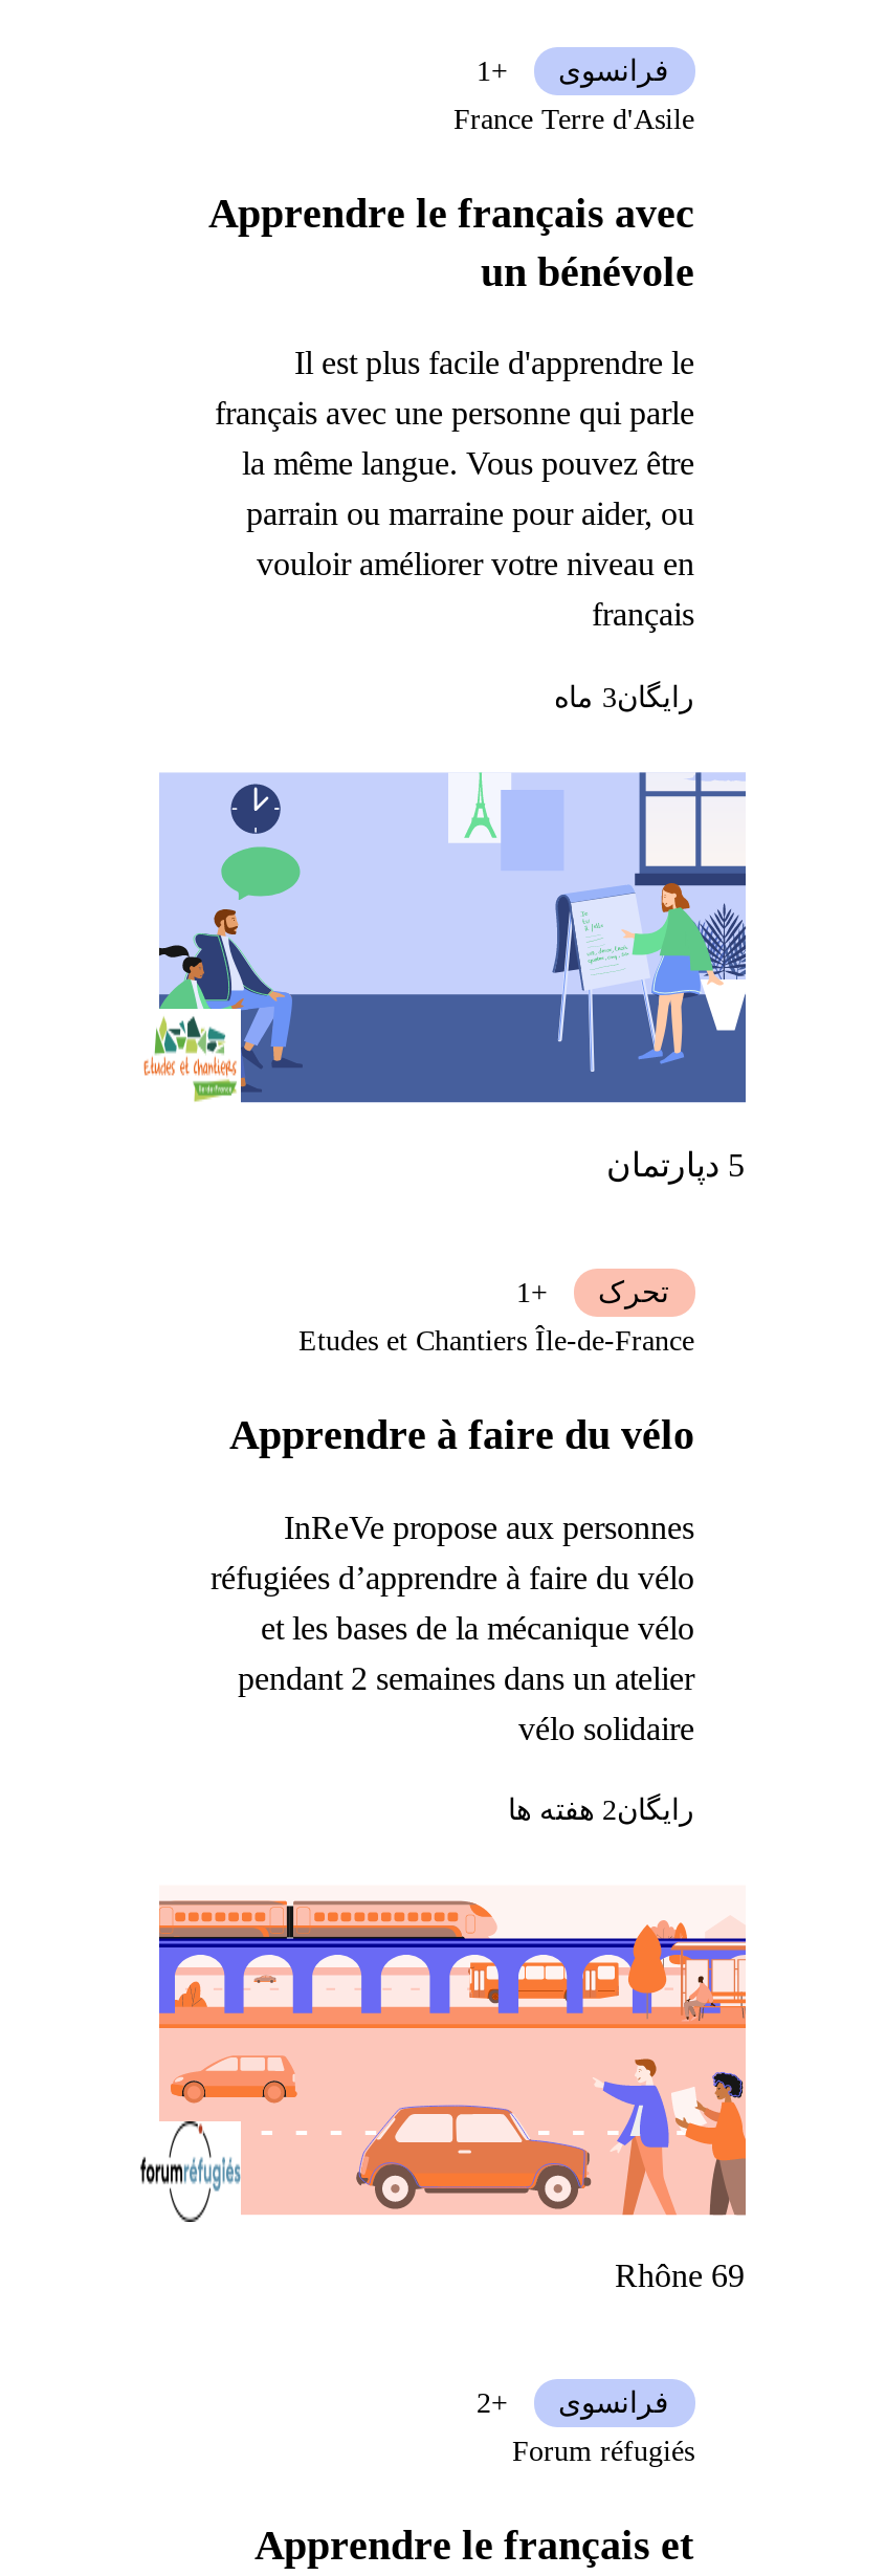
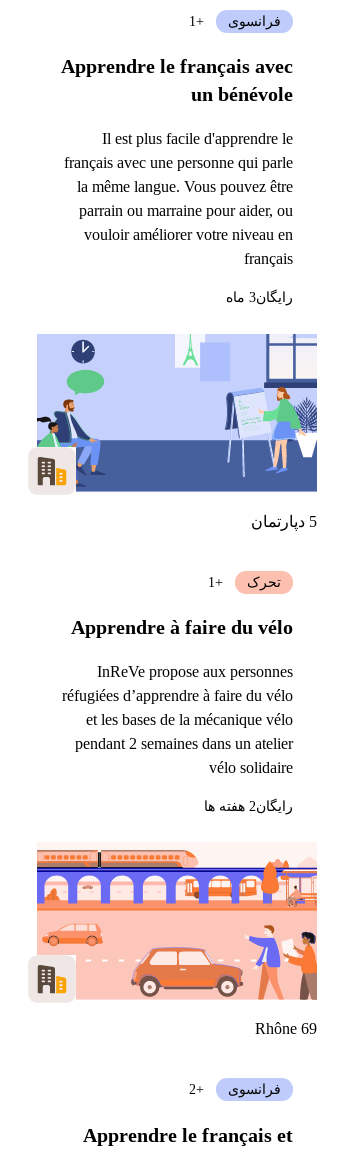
- France Terre d'Asile

- [image]
+ [image]

- Etudes et Chantiers Île-de-France

- [image]
+ [image]

- Forum réfugiés
